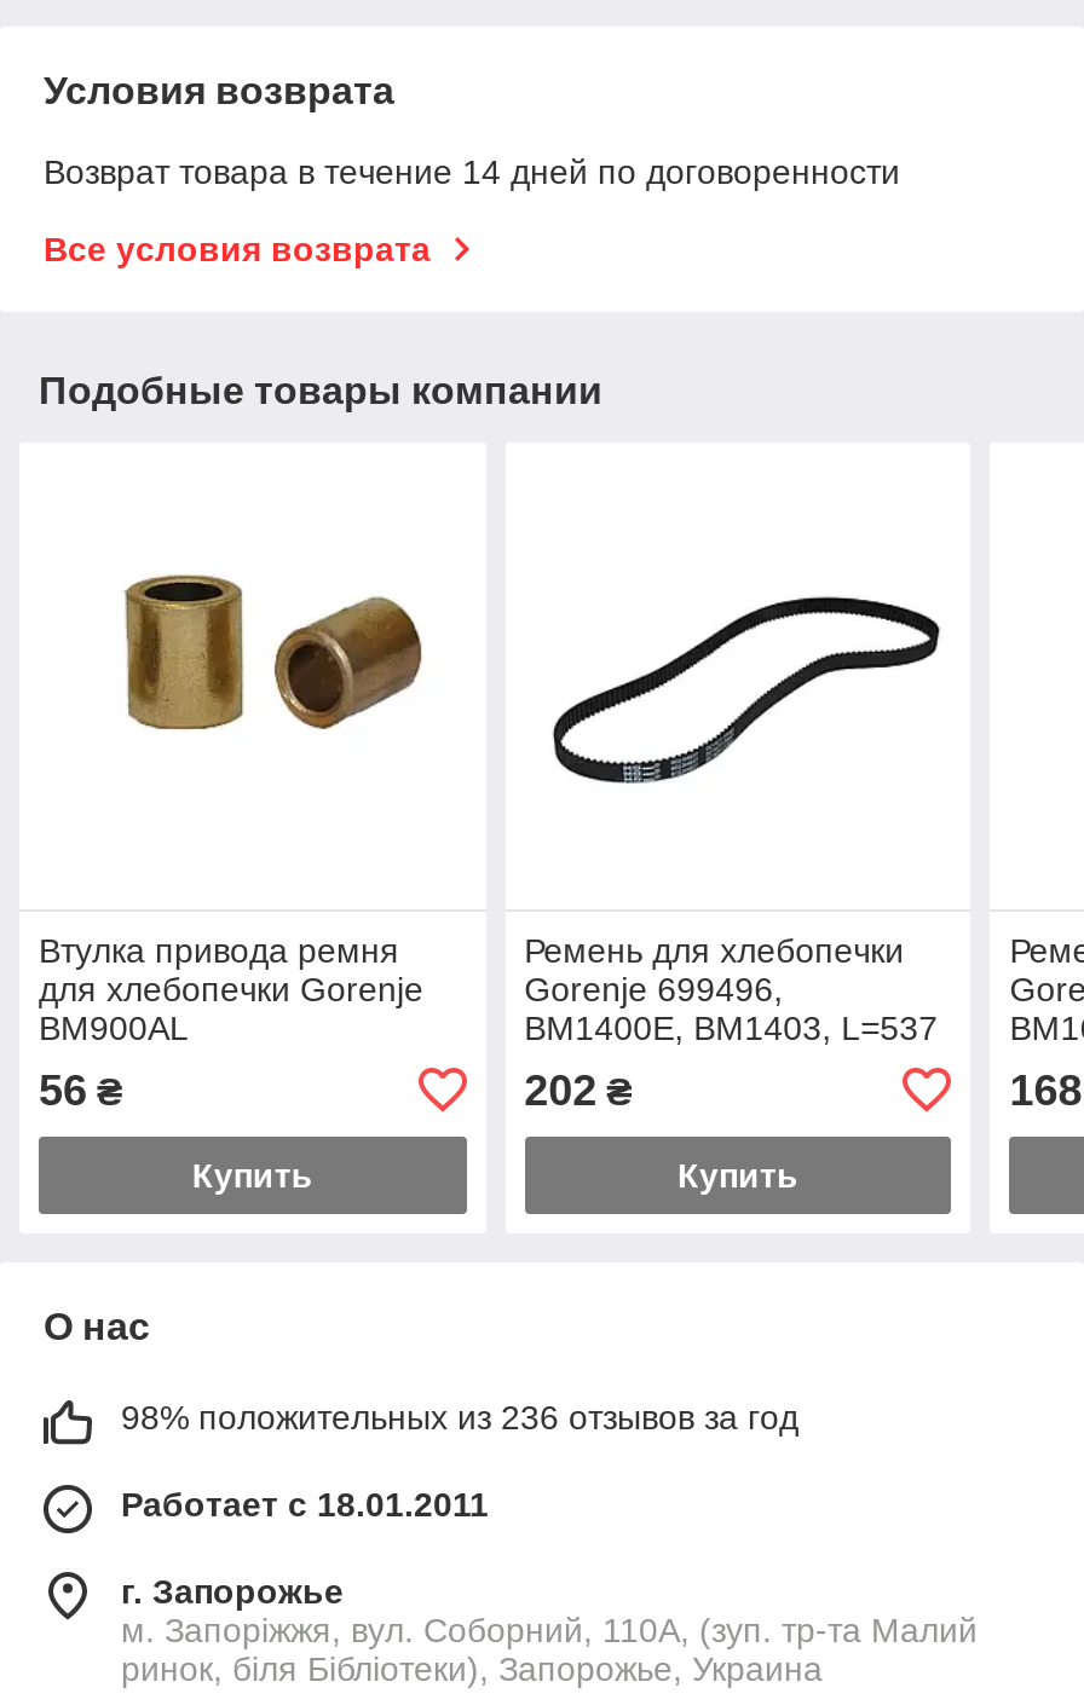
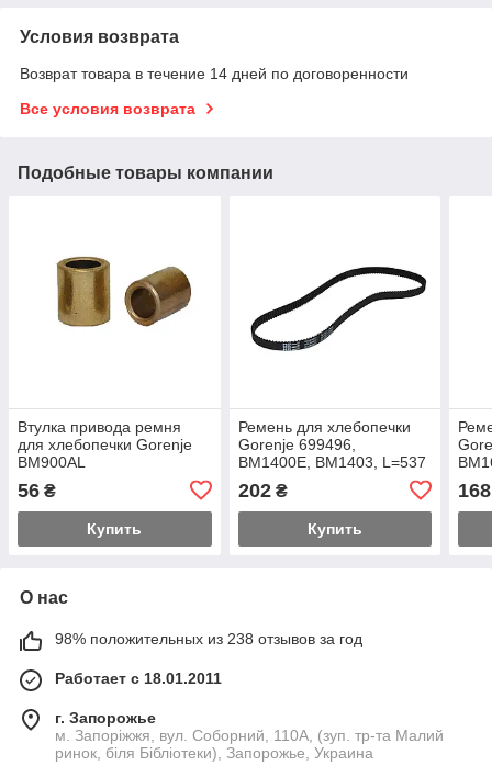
- 98% положительных из 236 отзывов за год
+ 98% положительных из 238 отзывов за год
